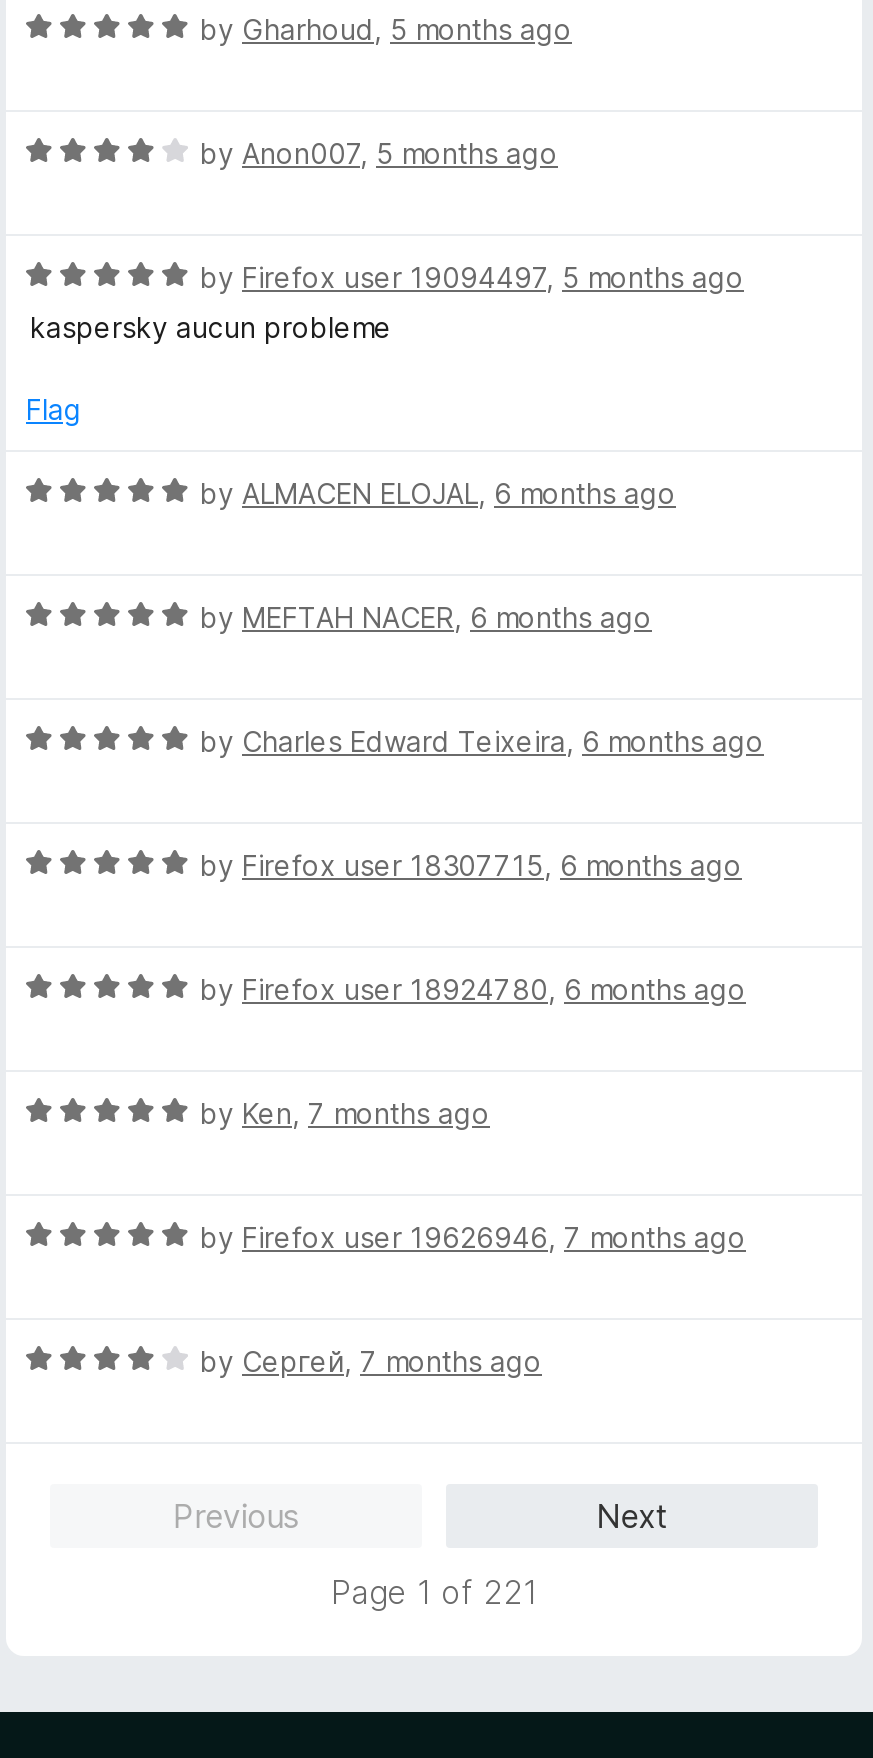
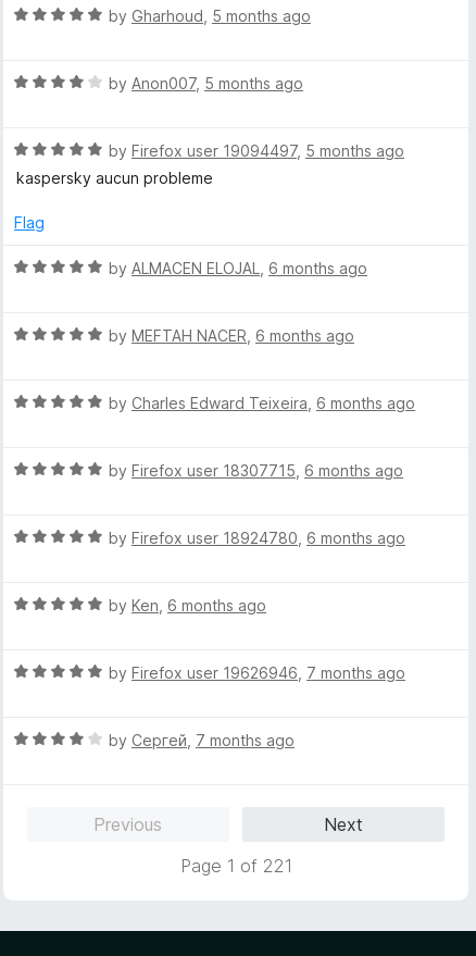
- by Ken, 7 months ago
+ by Ken, 6 months ago
